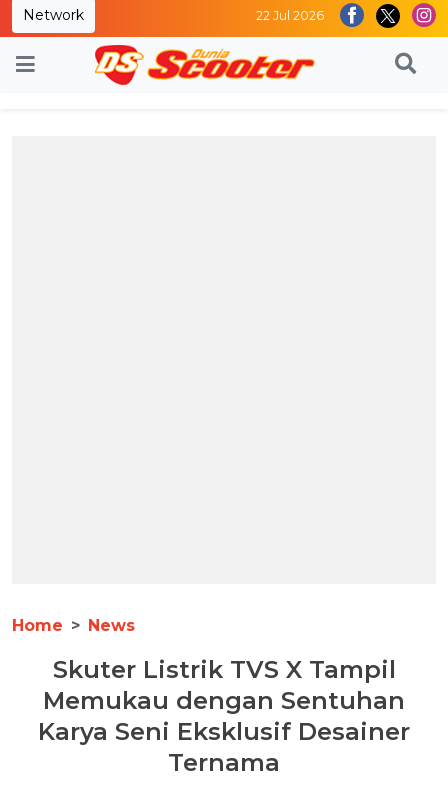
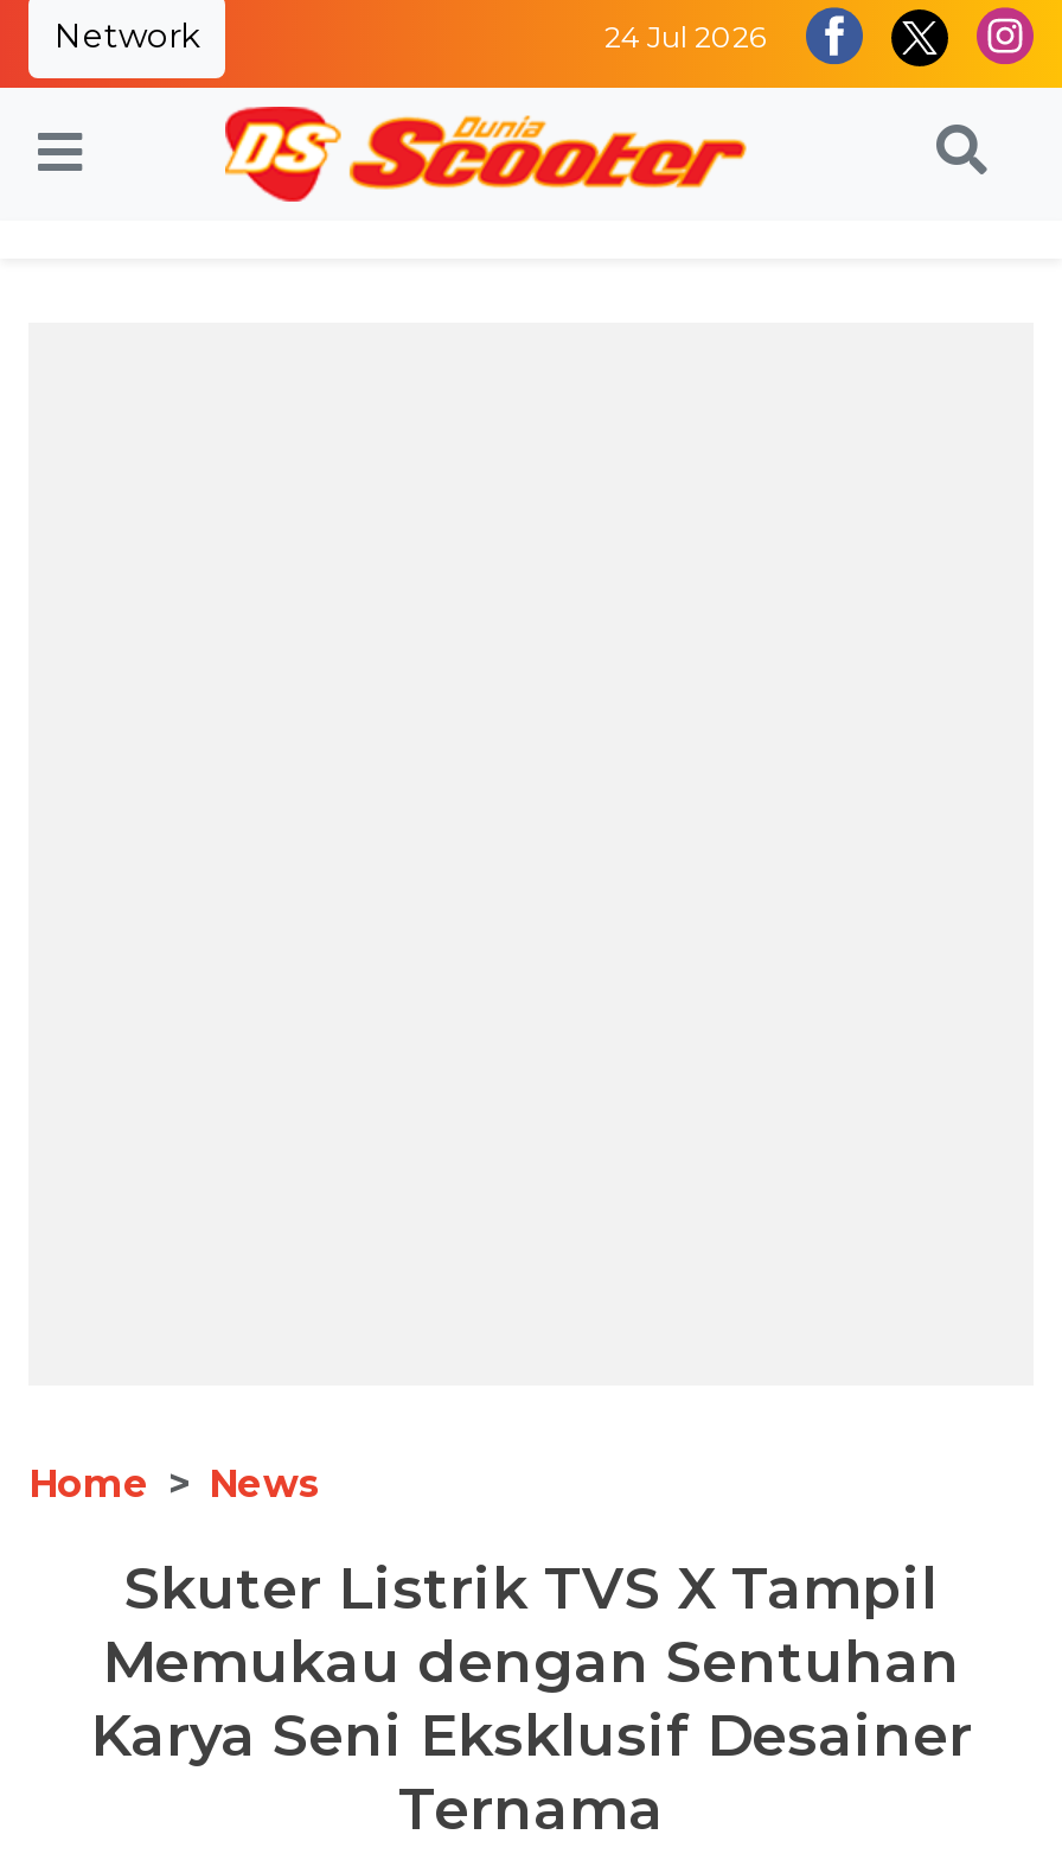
- 22 Jul 2026
+ 24 Jul 2026
